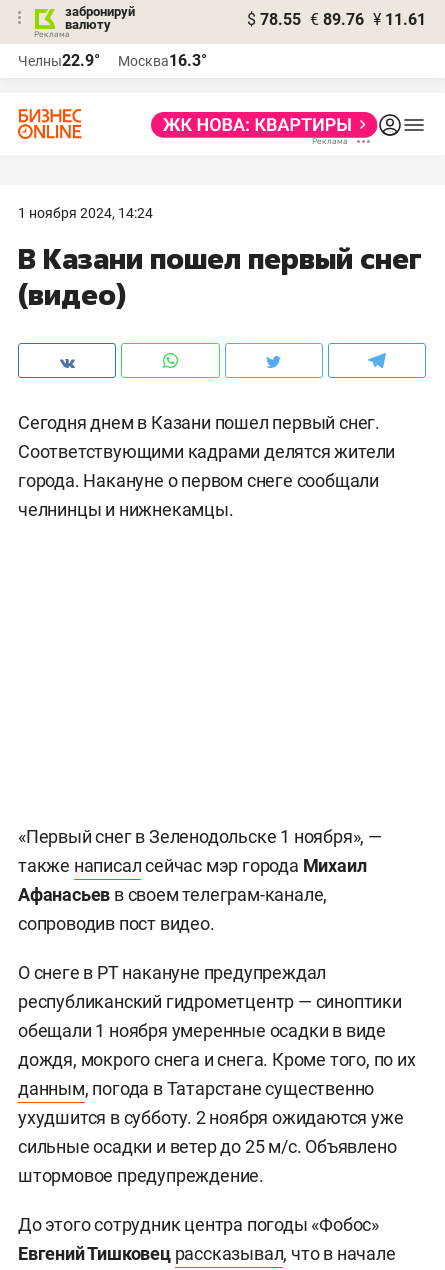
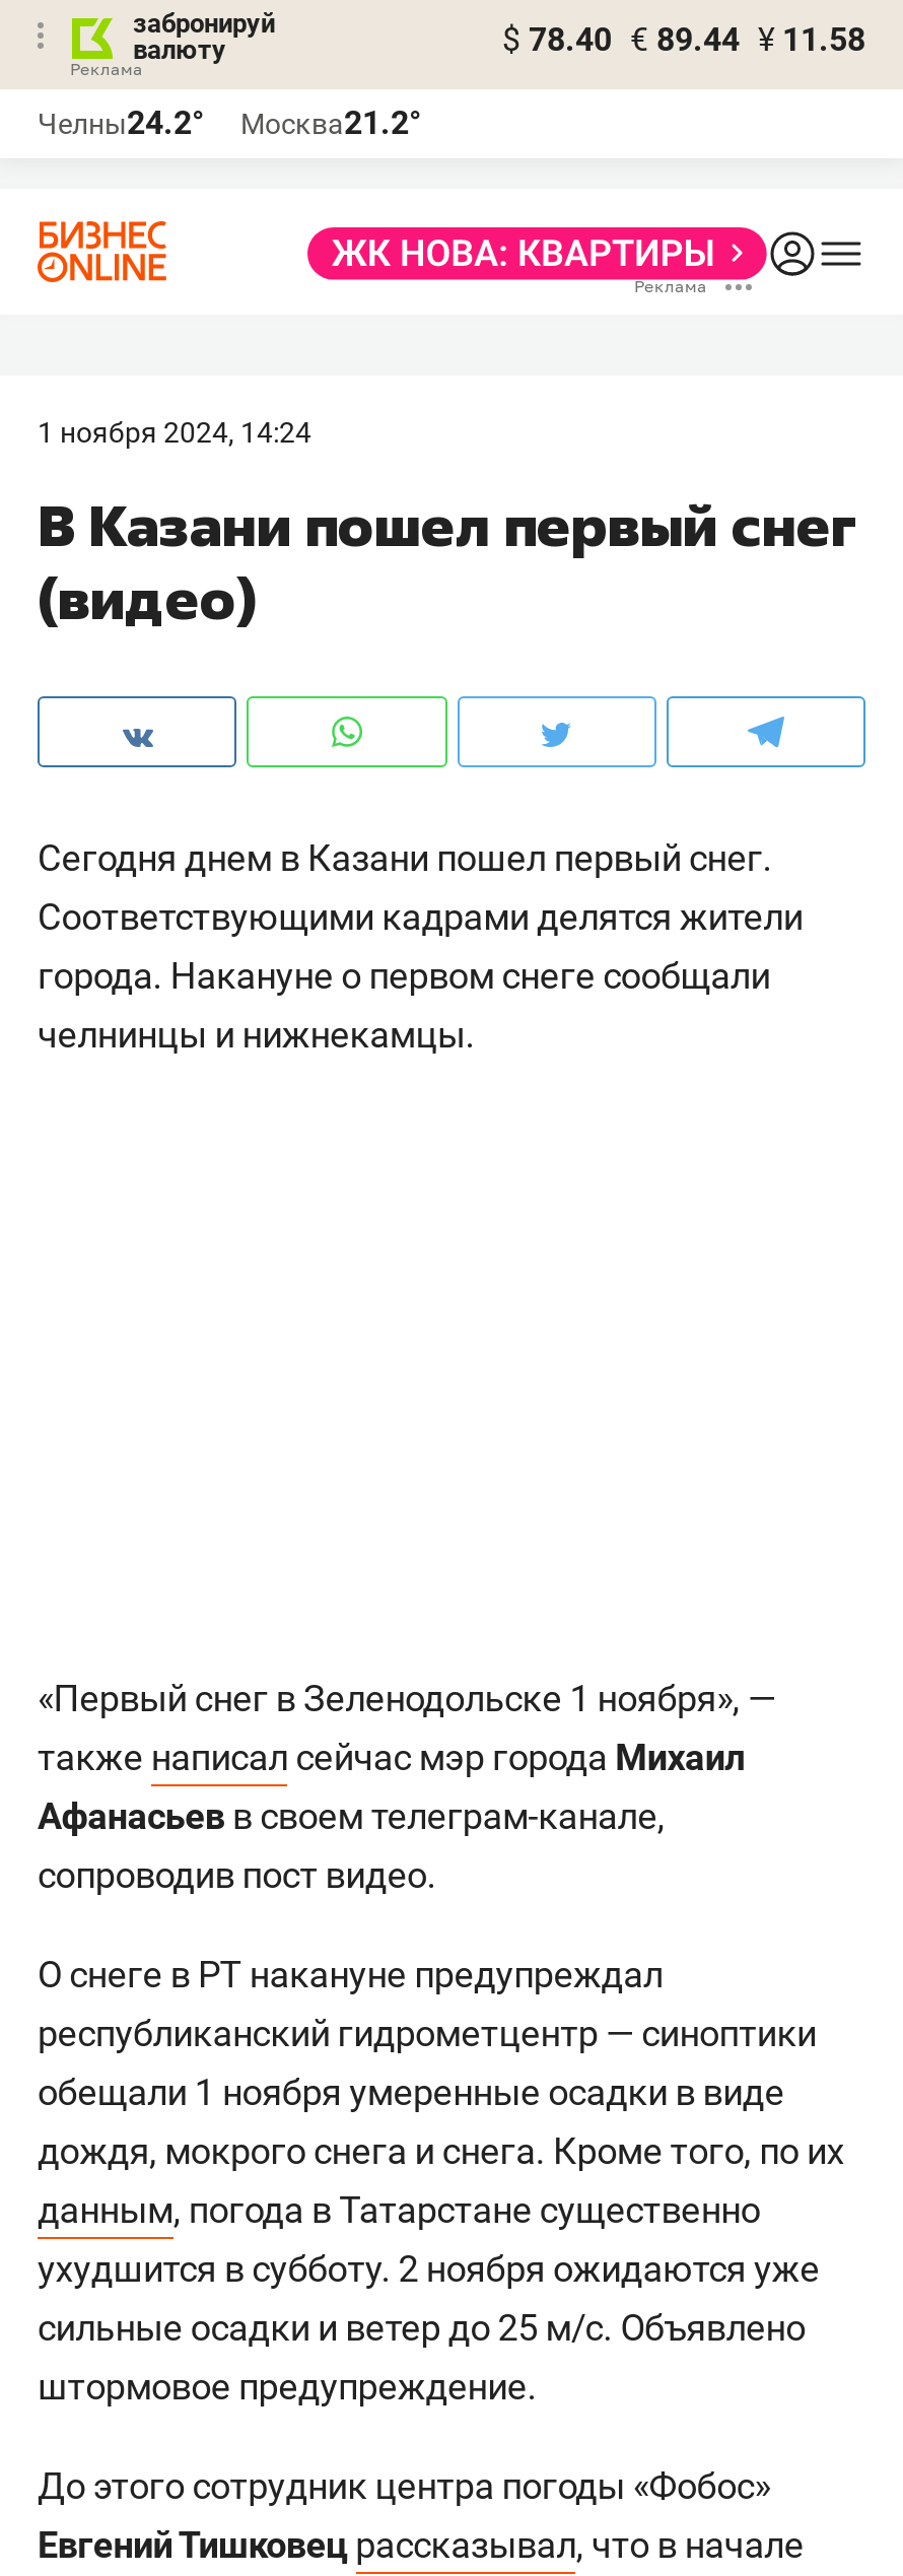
- $ 78.55 € 89.76 ¥ 11.61
+ $ 78.40 € 89.44 ¥ 11.58

- Челны22.9°
+ Челны24.2°

- Москва16.3°
+ Москва21.2°
